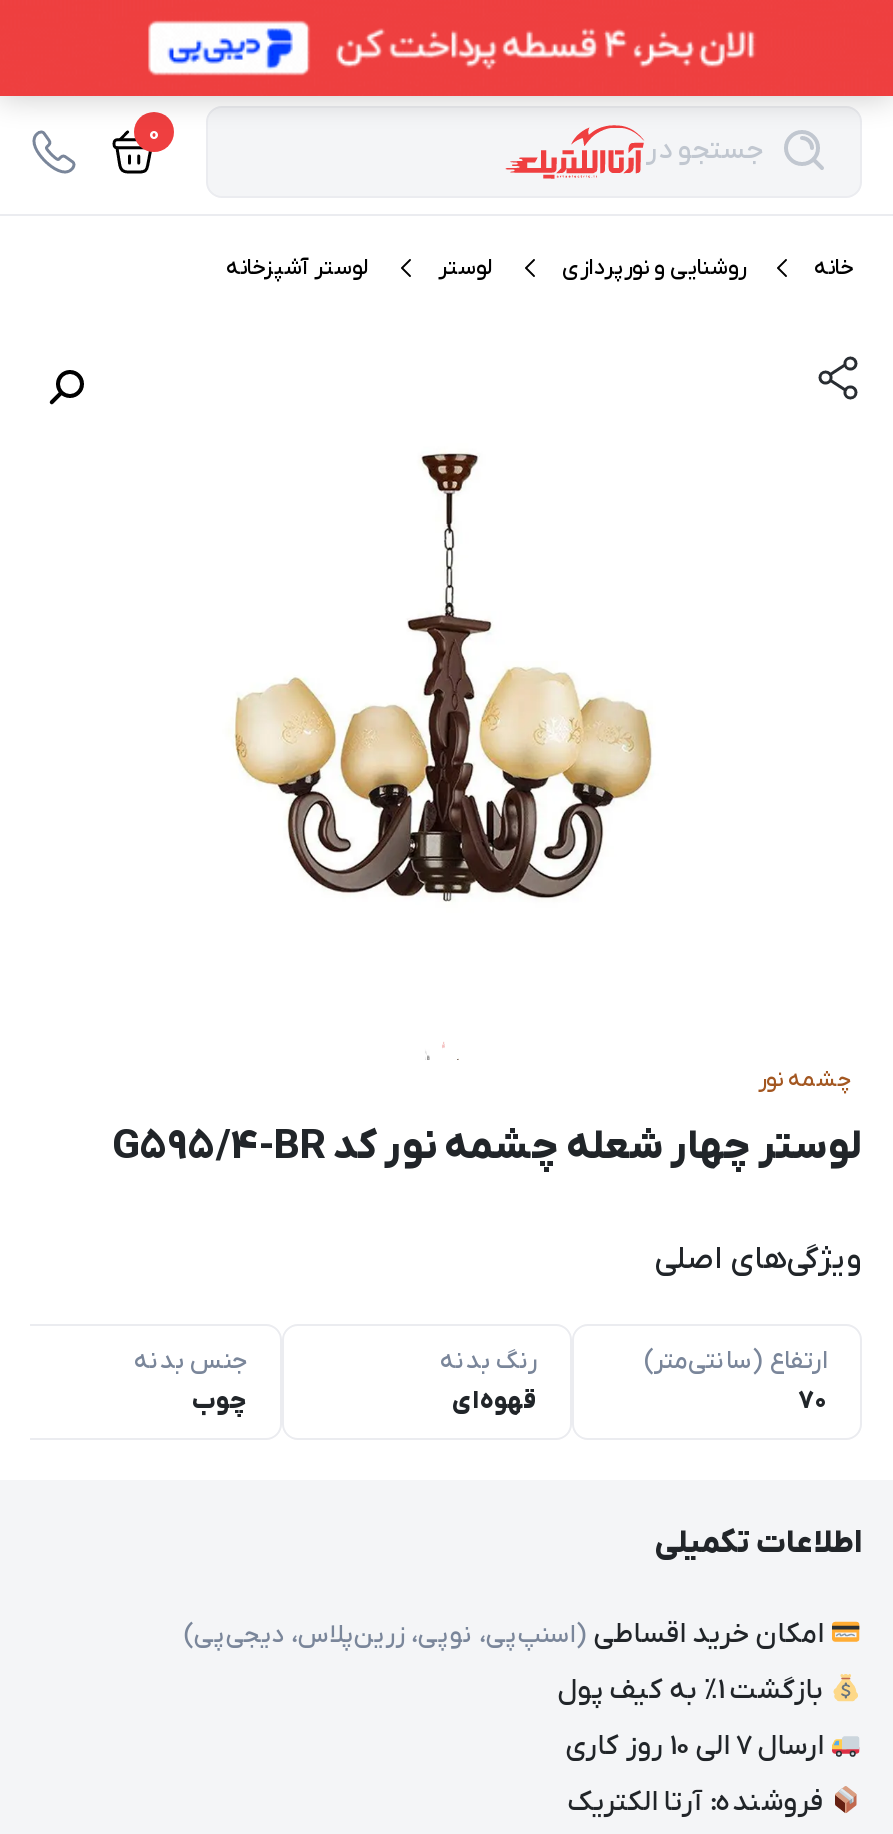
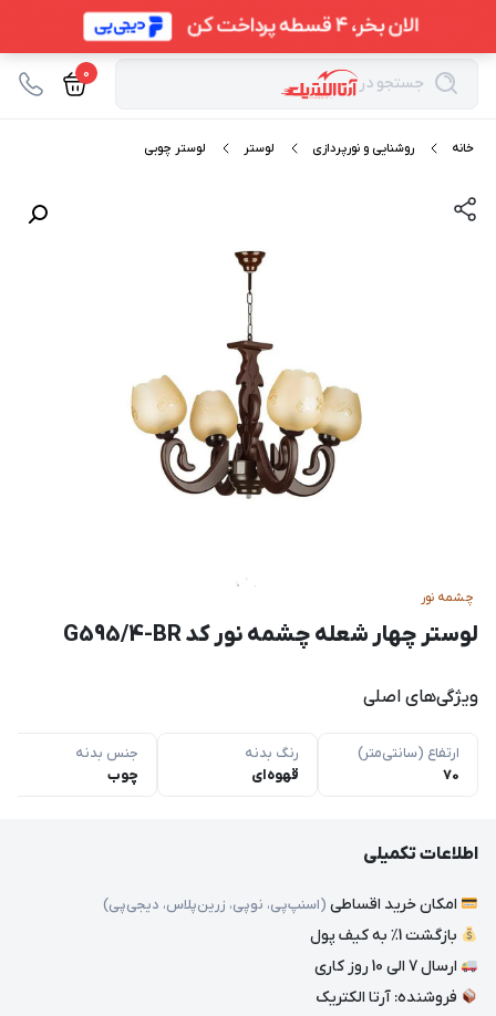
- لوستر آشپزخانه
+ لوستر چوبی
